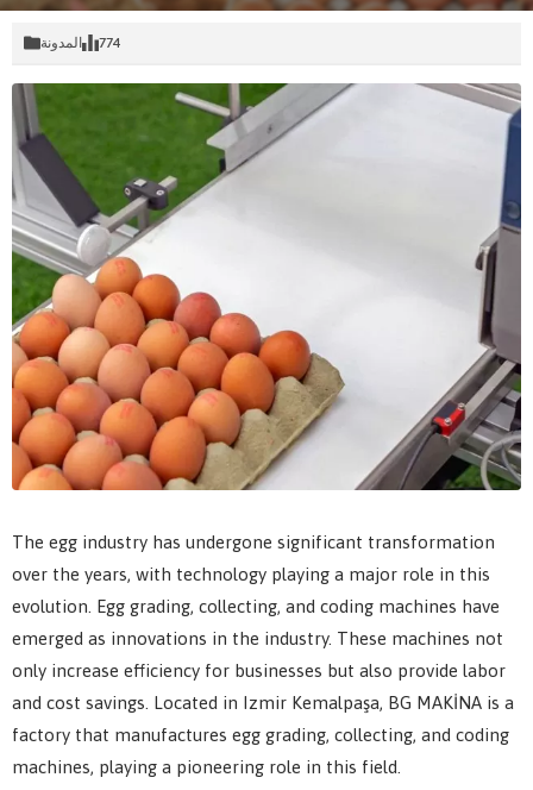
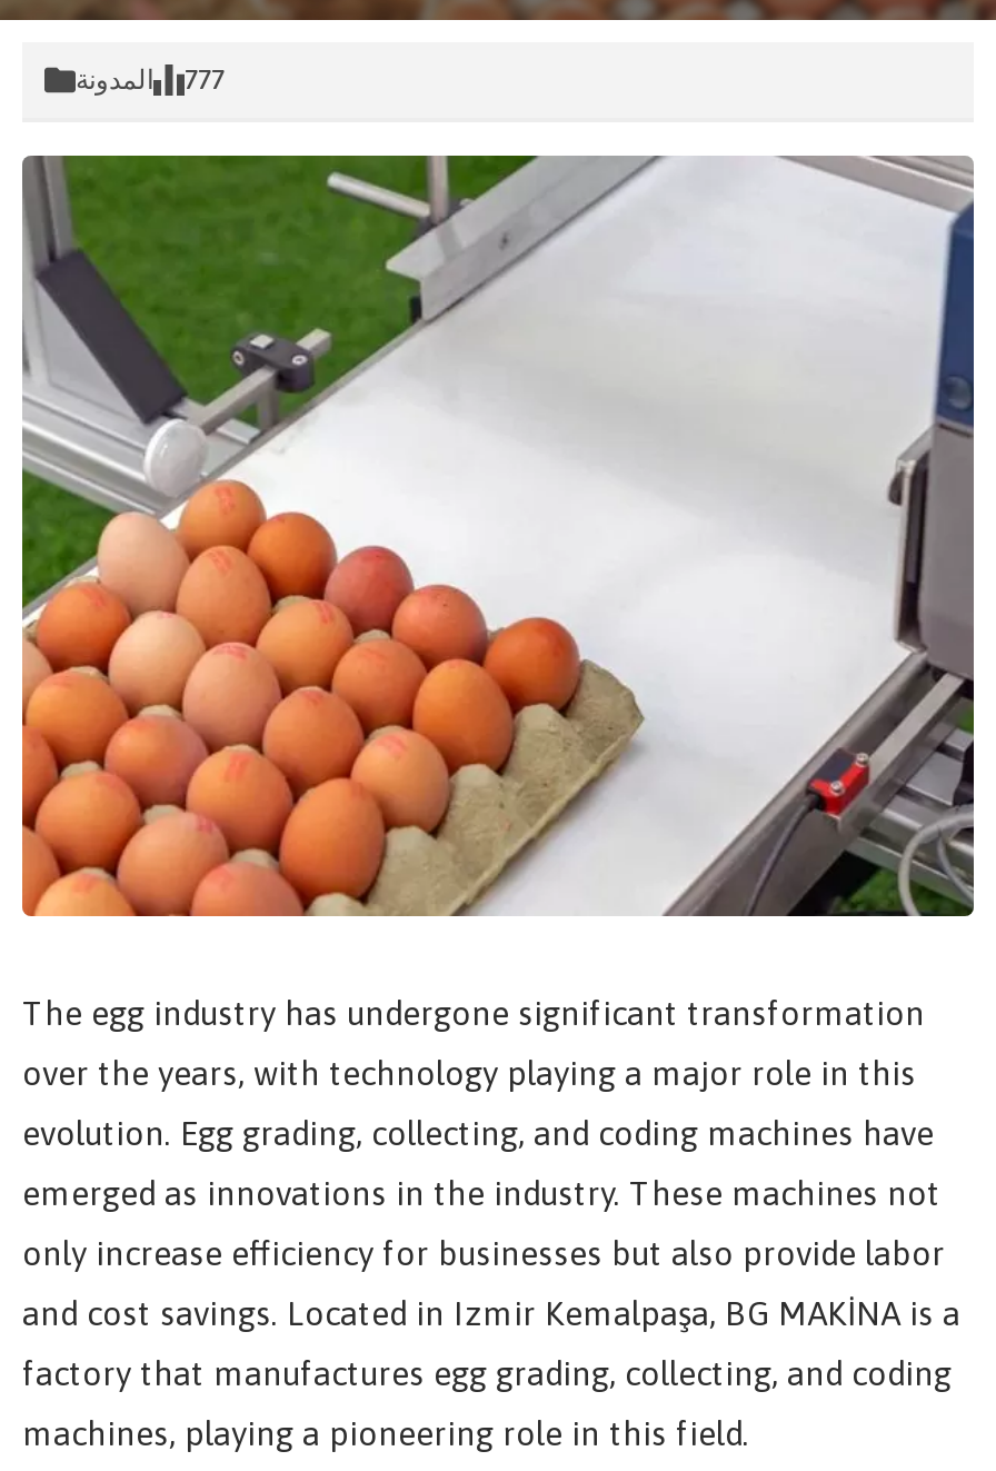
- 774 المدونة
+ 777 المدونة
